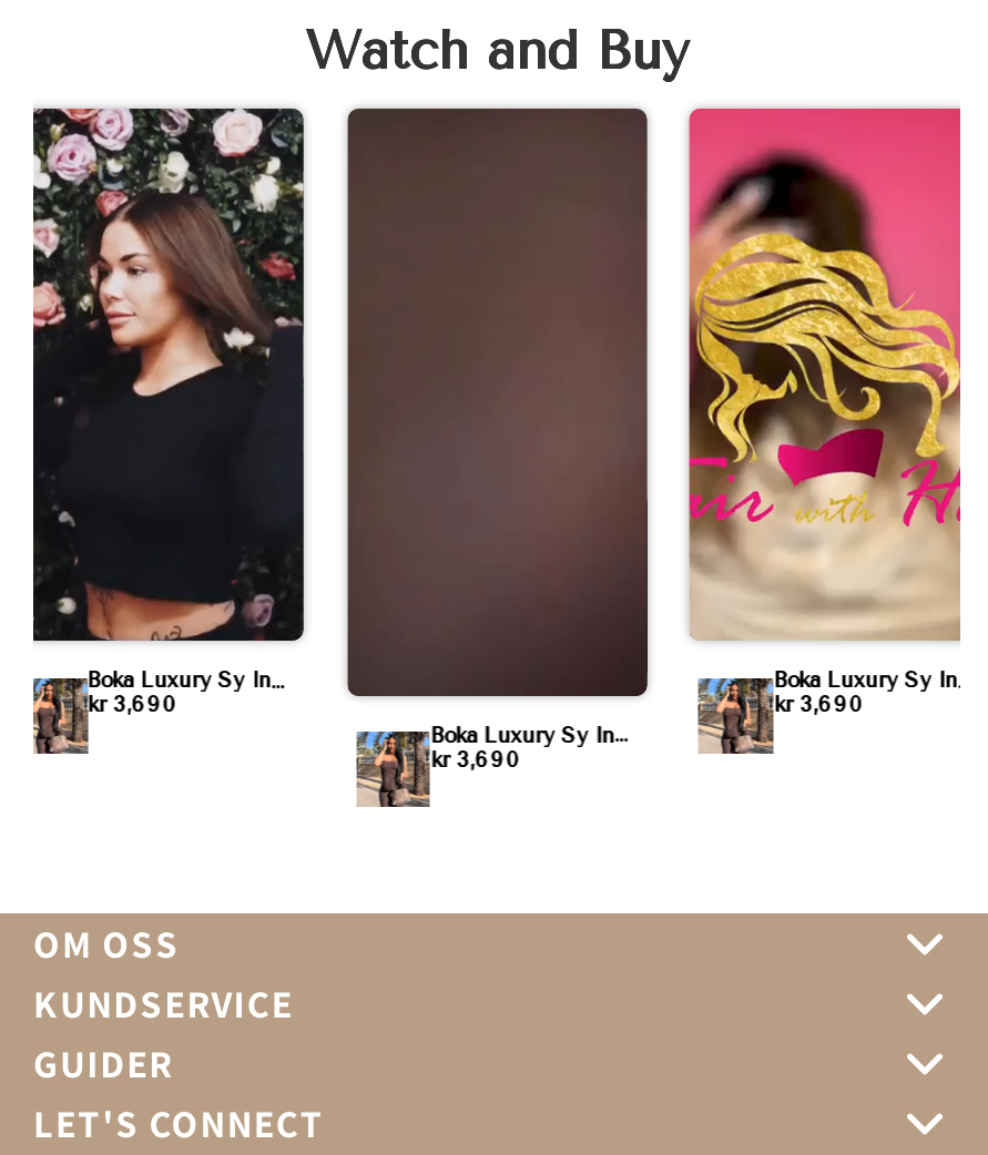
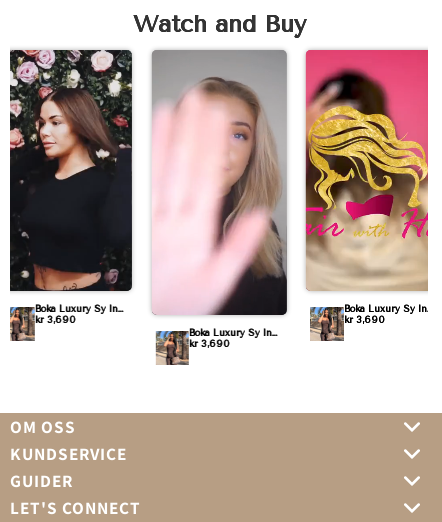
- [image]
+ [image]
